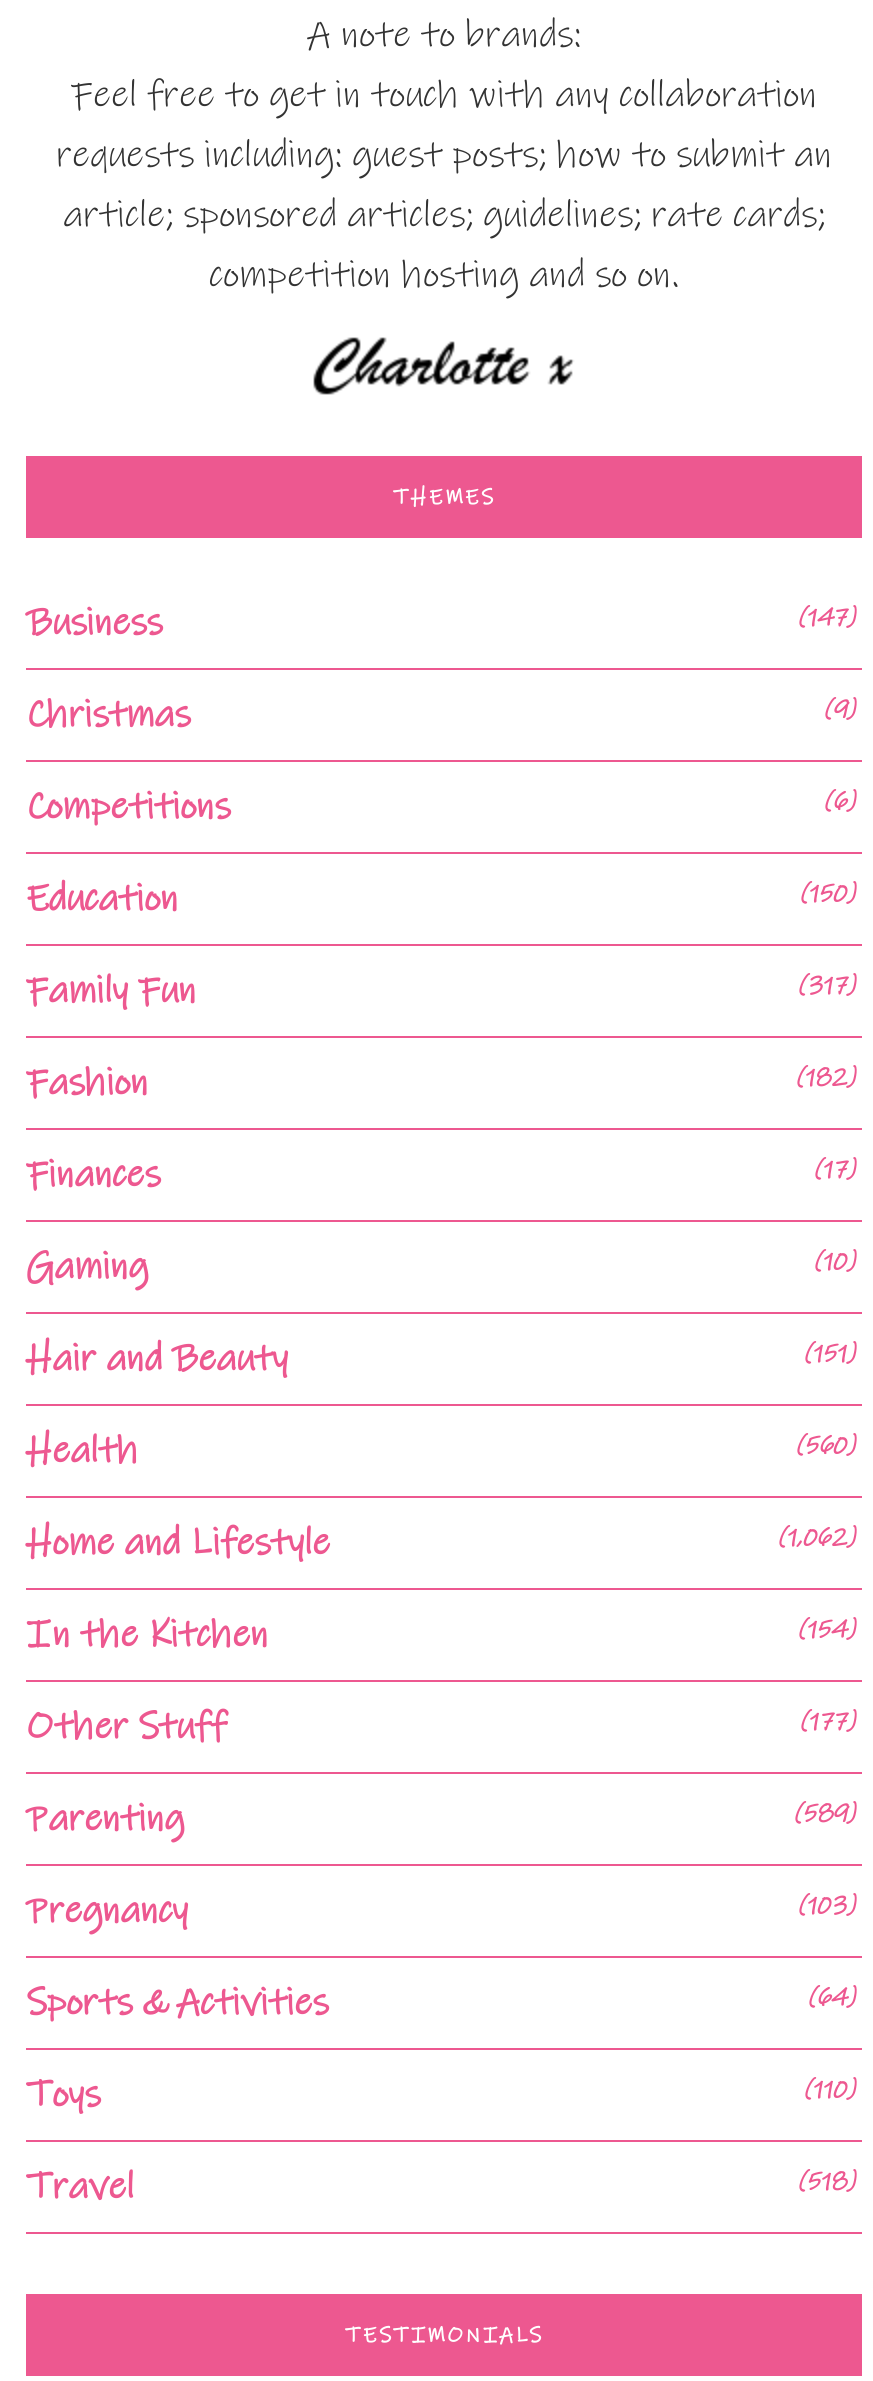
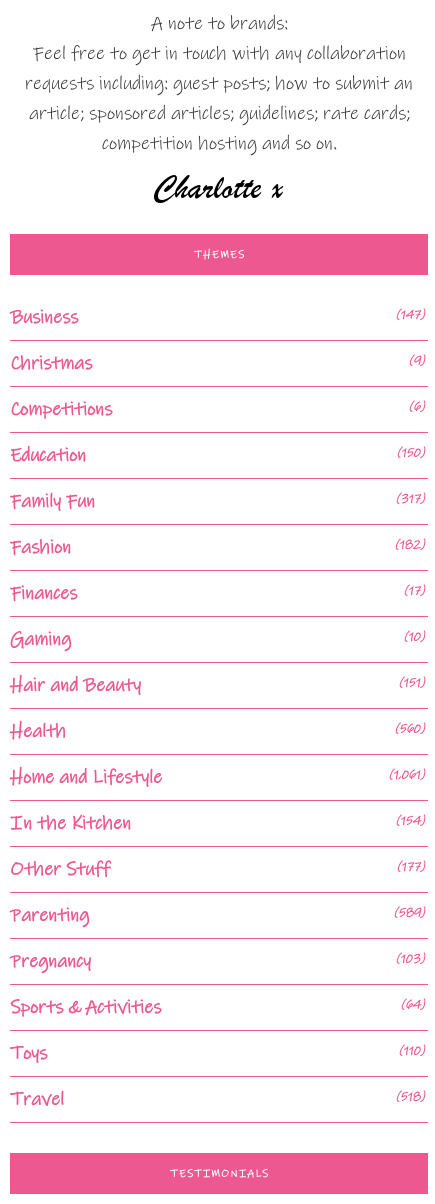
- (1,062)
+ (1,061)
